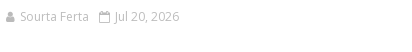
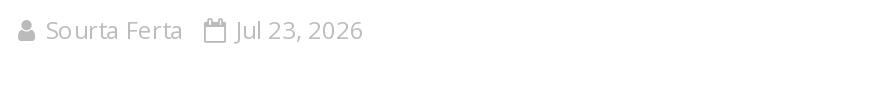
- Sourta Ferta Jul 20, 2026
+ Sourta Ferta Jul 23, 2026
